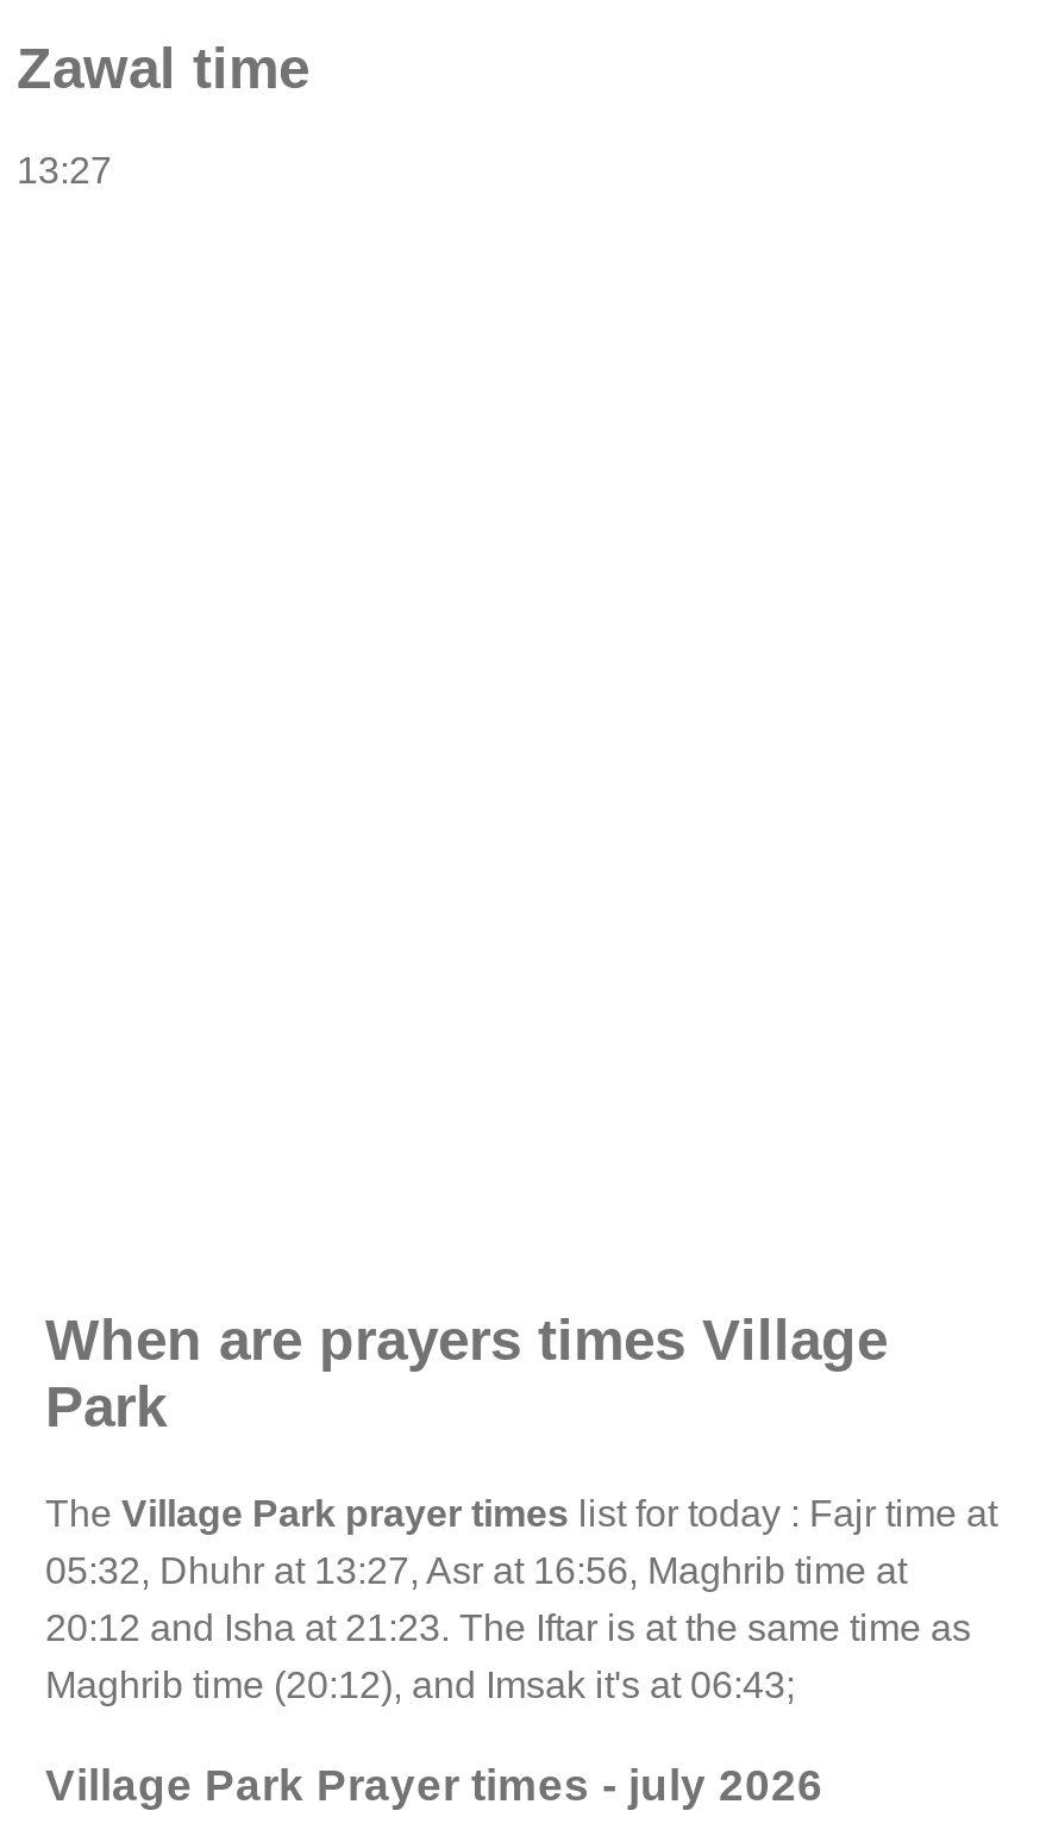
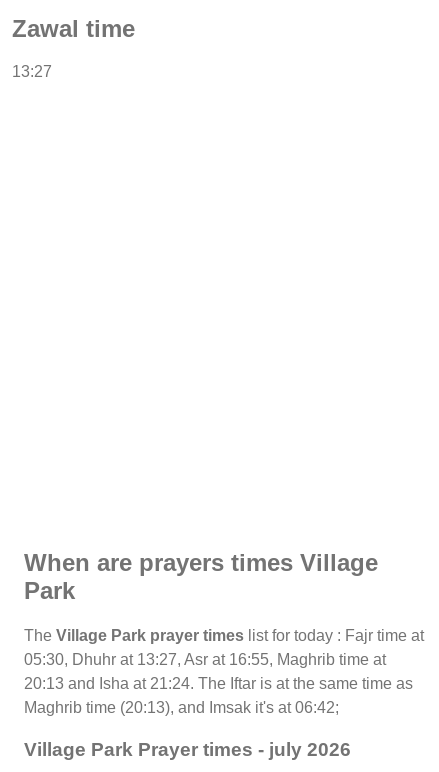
- 05:32, Dhuhr at 13:27, Asr at 16:56, Maghrib time at
+ 05:30, Dhuhr at 13:27, Asr at 16:55, Maghrib time at

- 20:12 and Isha at 21:23. The Iftar is at the same time as
+ 20:13 and Isha at 21:24. The Iftar is at the same time as

- Maghrib time (20:12), and Imsak it's at 06:43;
+ Maghrib time (20:13), and Imsak it's at 06:42;
